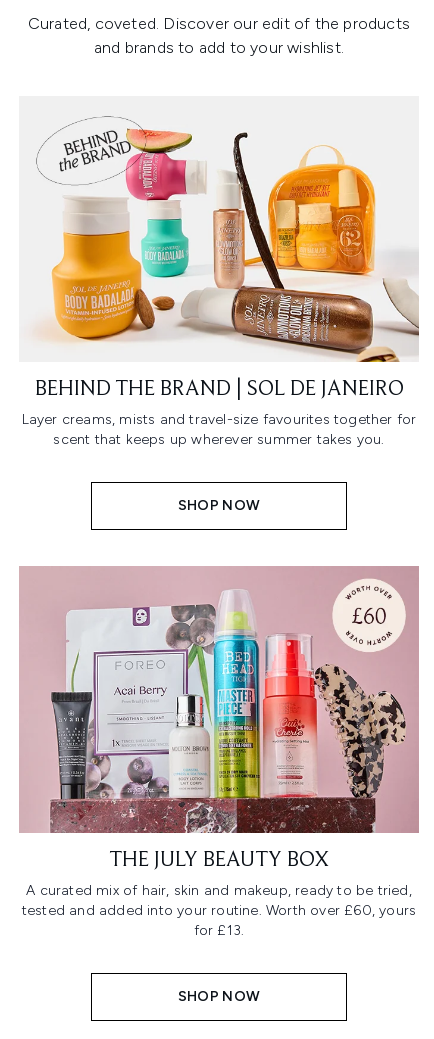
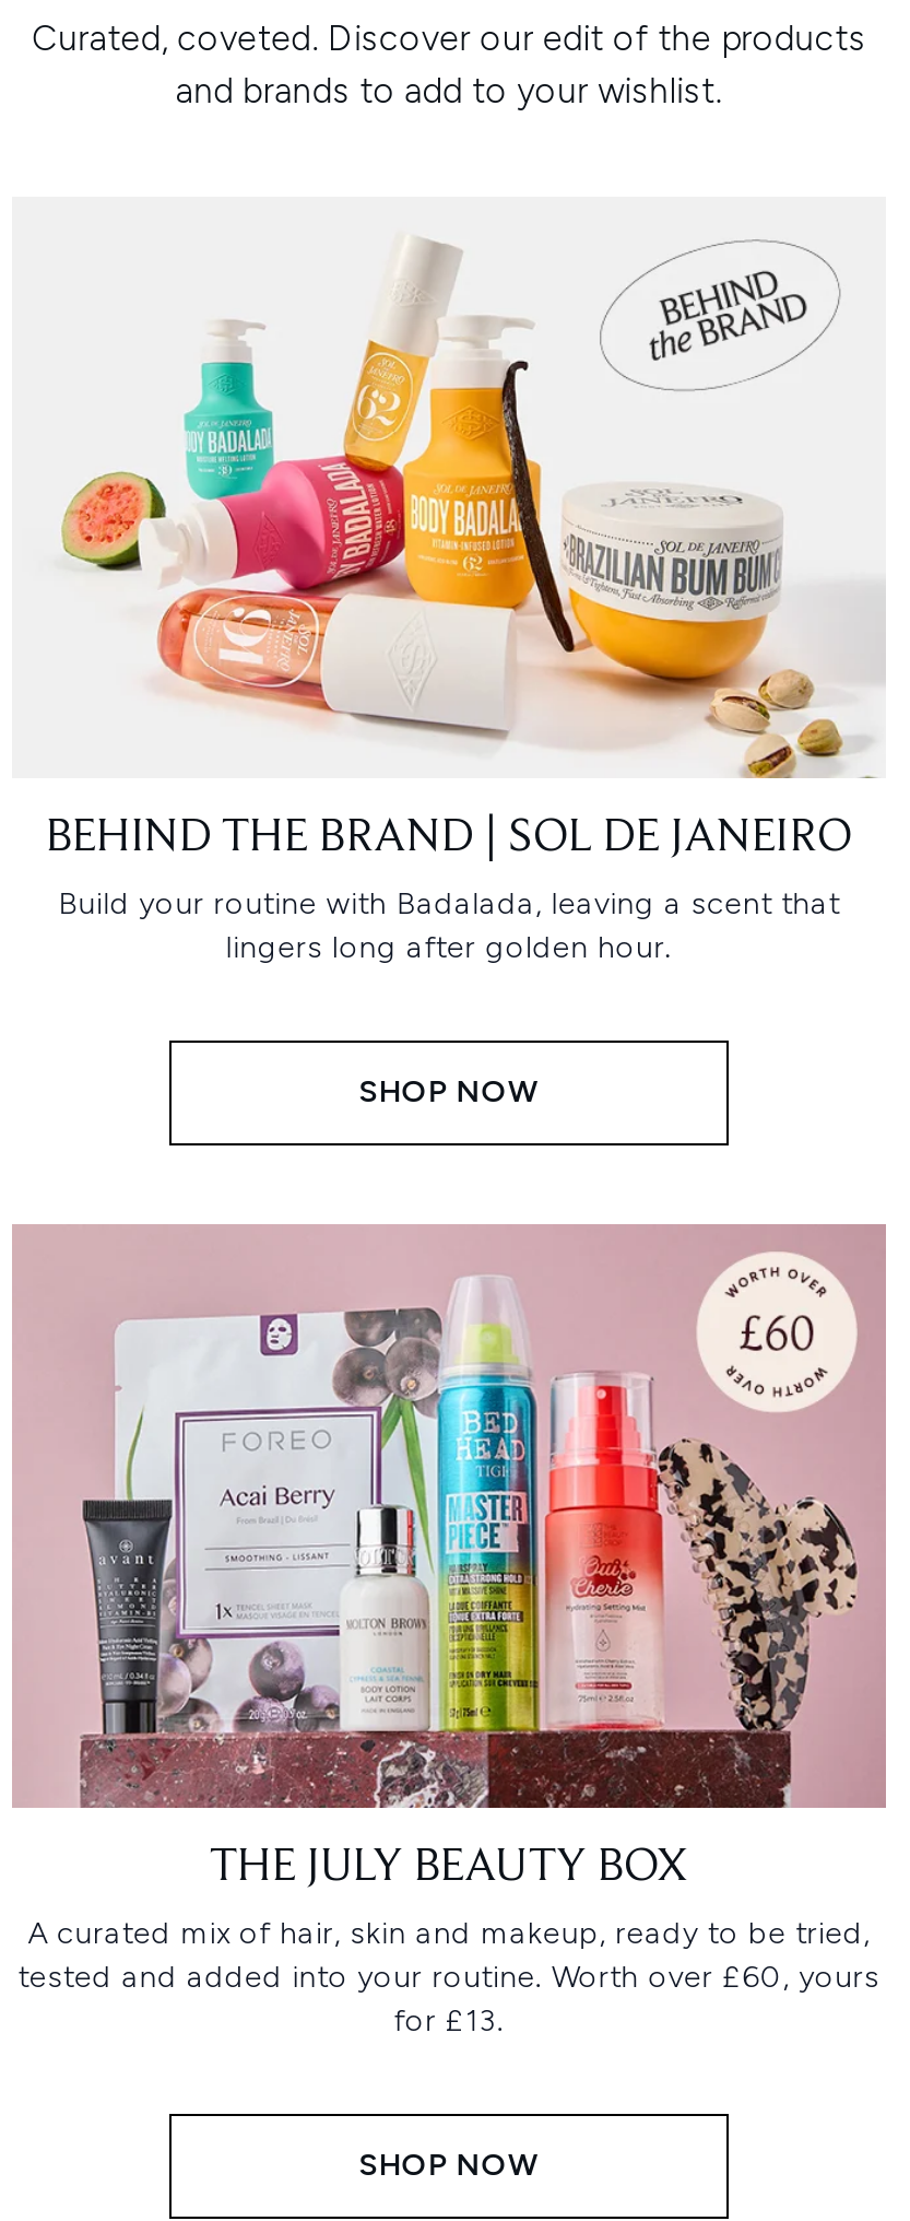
- [image]
+ [image]

- Layer creams, mists and travel-size favourites together for
- scent that keeps up wherever summer takes you.
+ Build your routine with Badalada, leaving a scent that
+ lingers long after golden hour.
